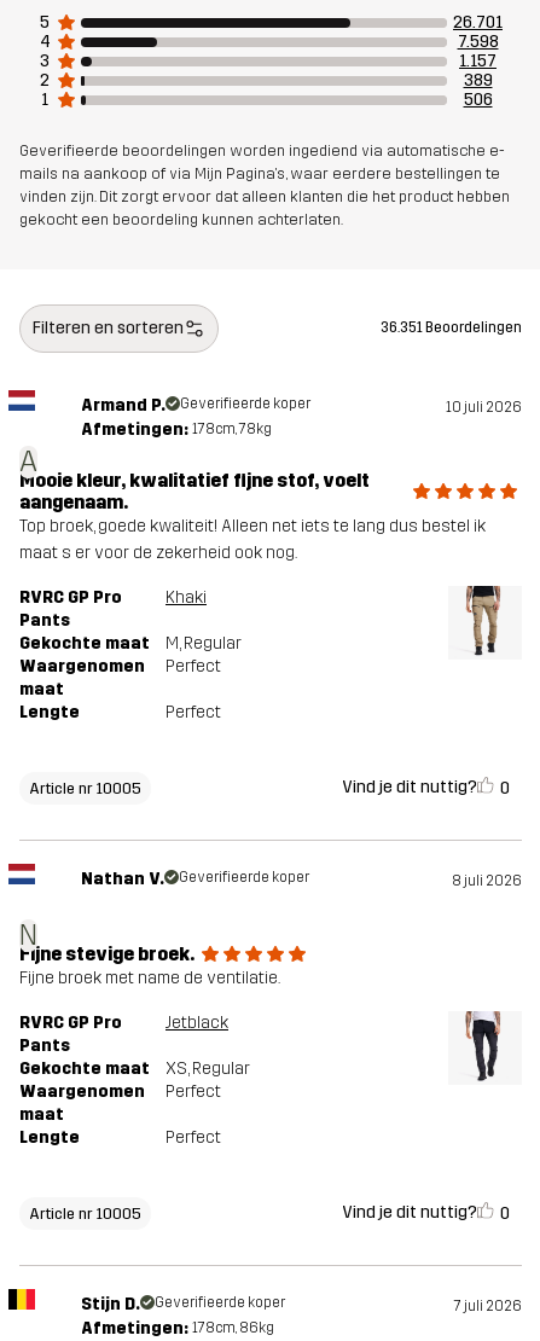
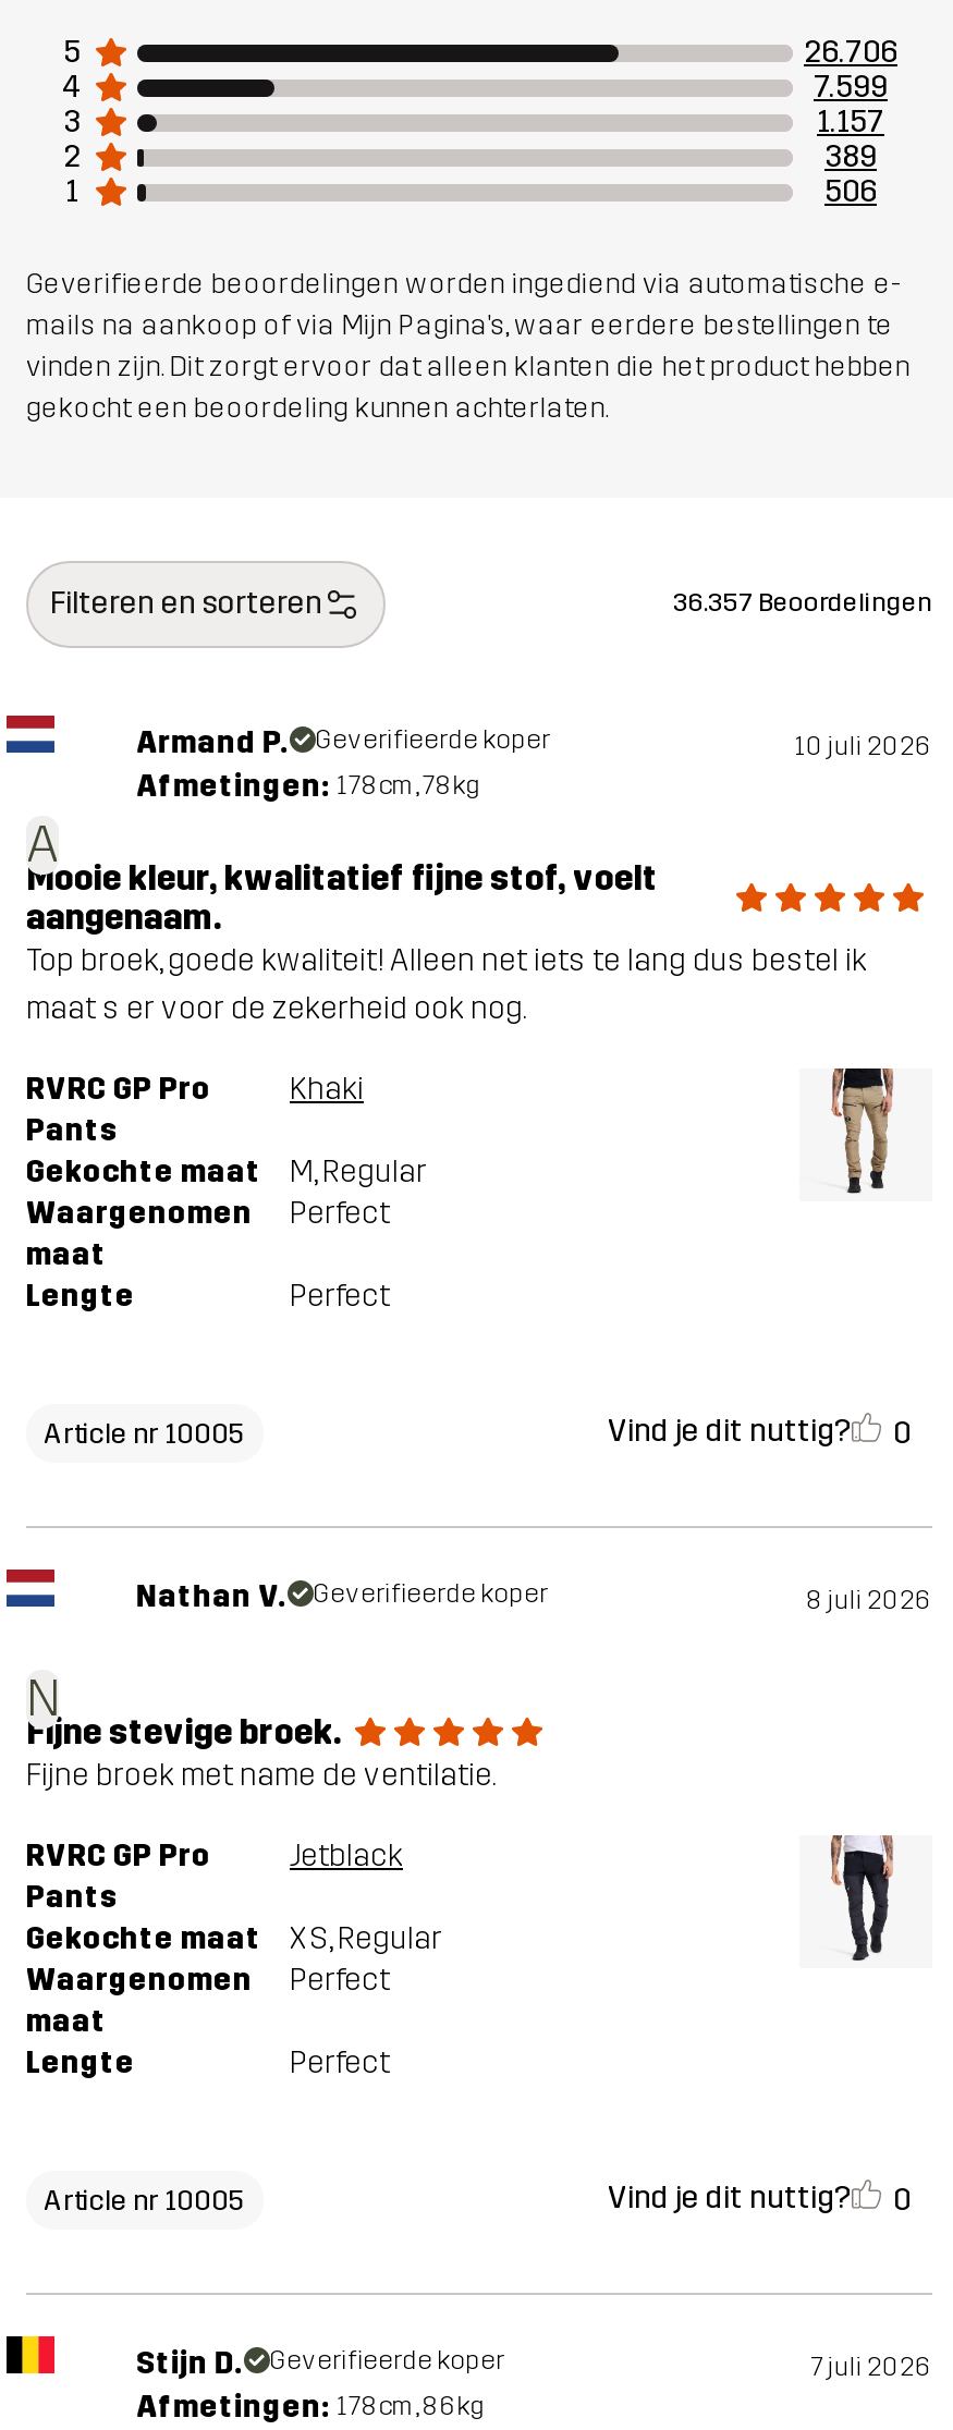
- 26.701
+ 26.706

- 7.598
+ 7.599

- 36.351 Beoordelingen
+ 36.357 Beoordelingen
